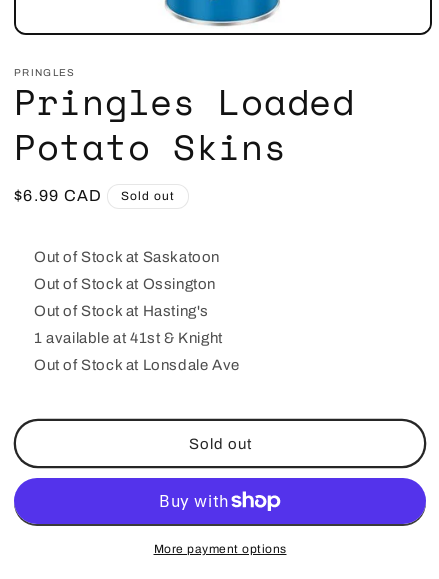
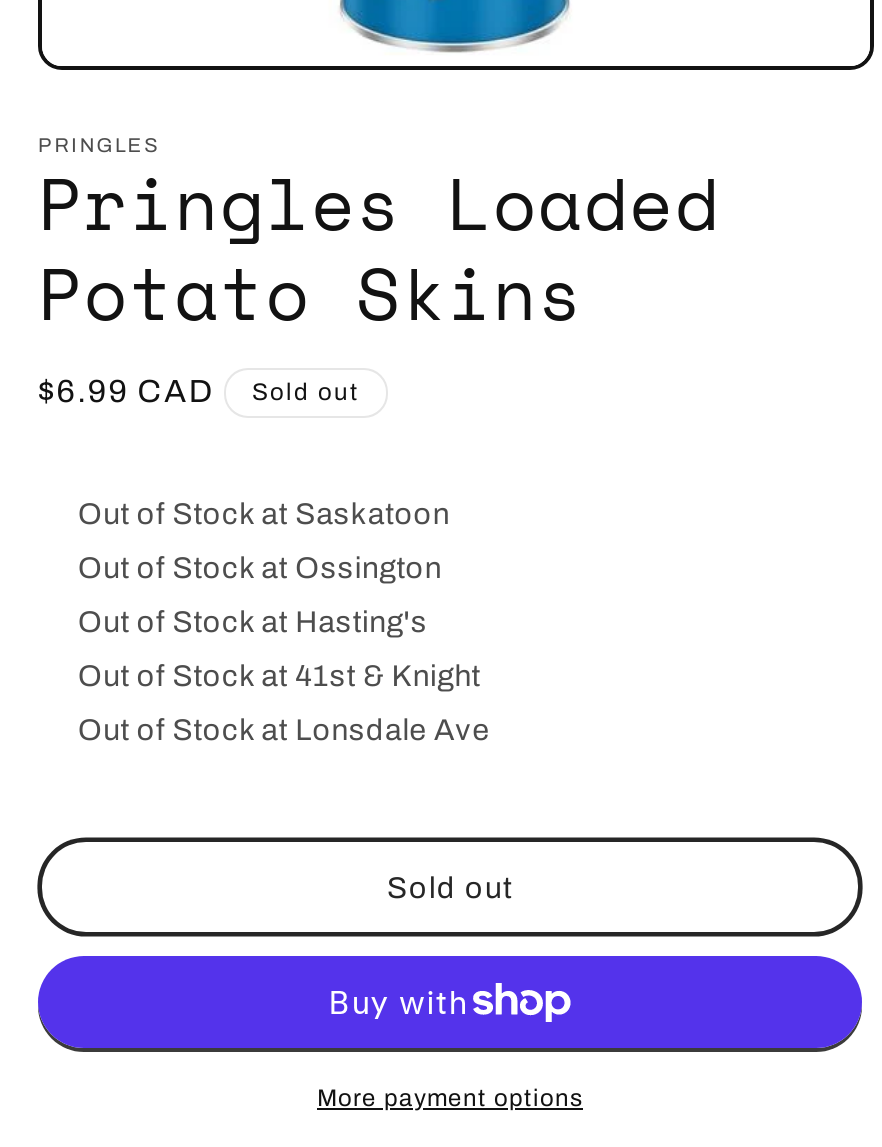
- 1 available at 41st & Knight
+ Out of Stock at 41st & Knight
